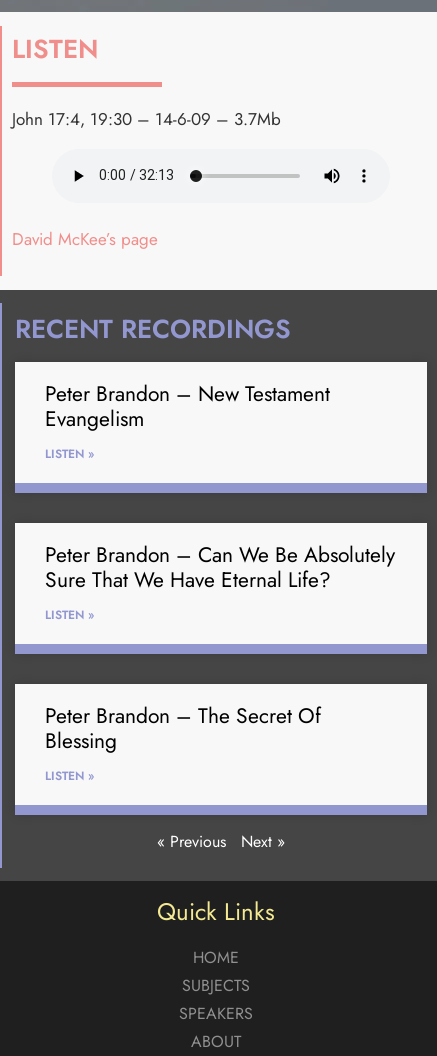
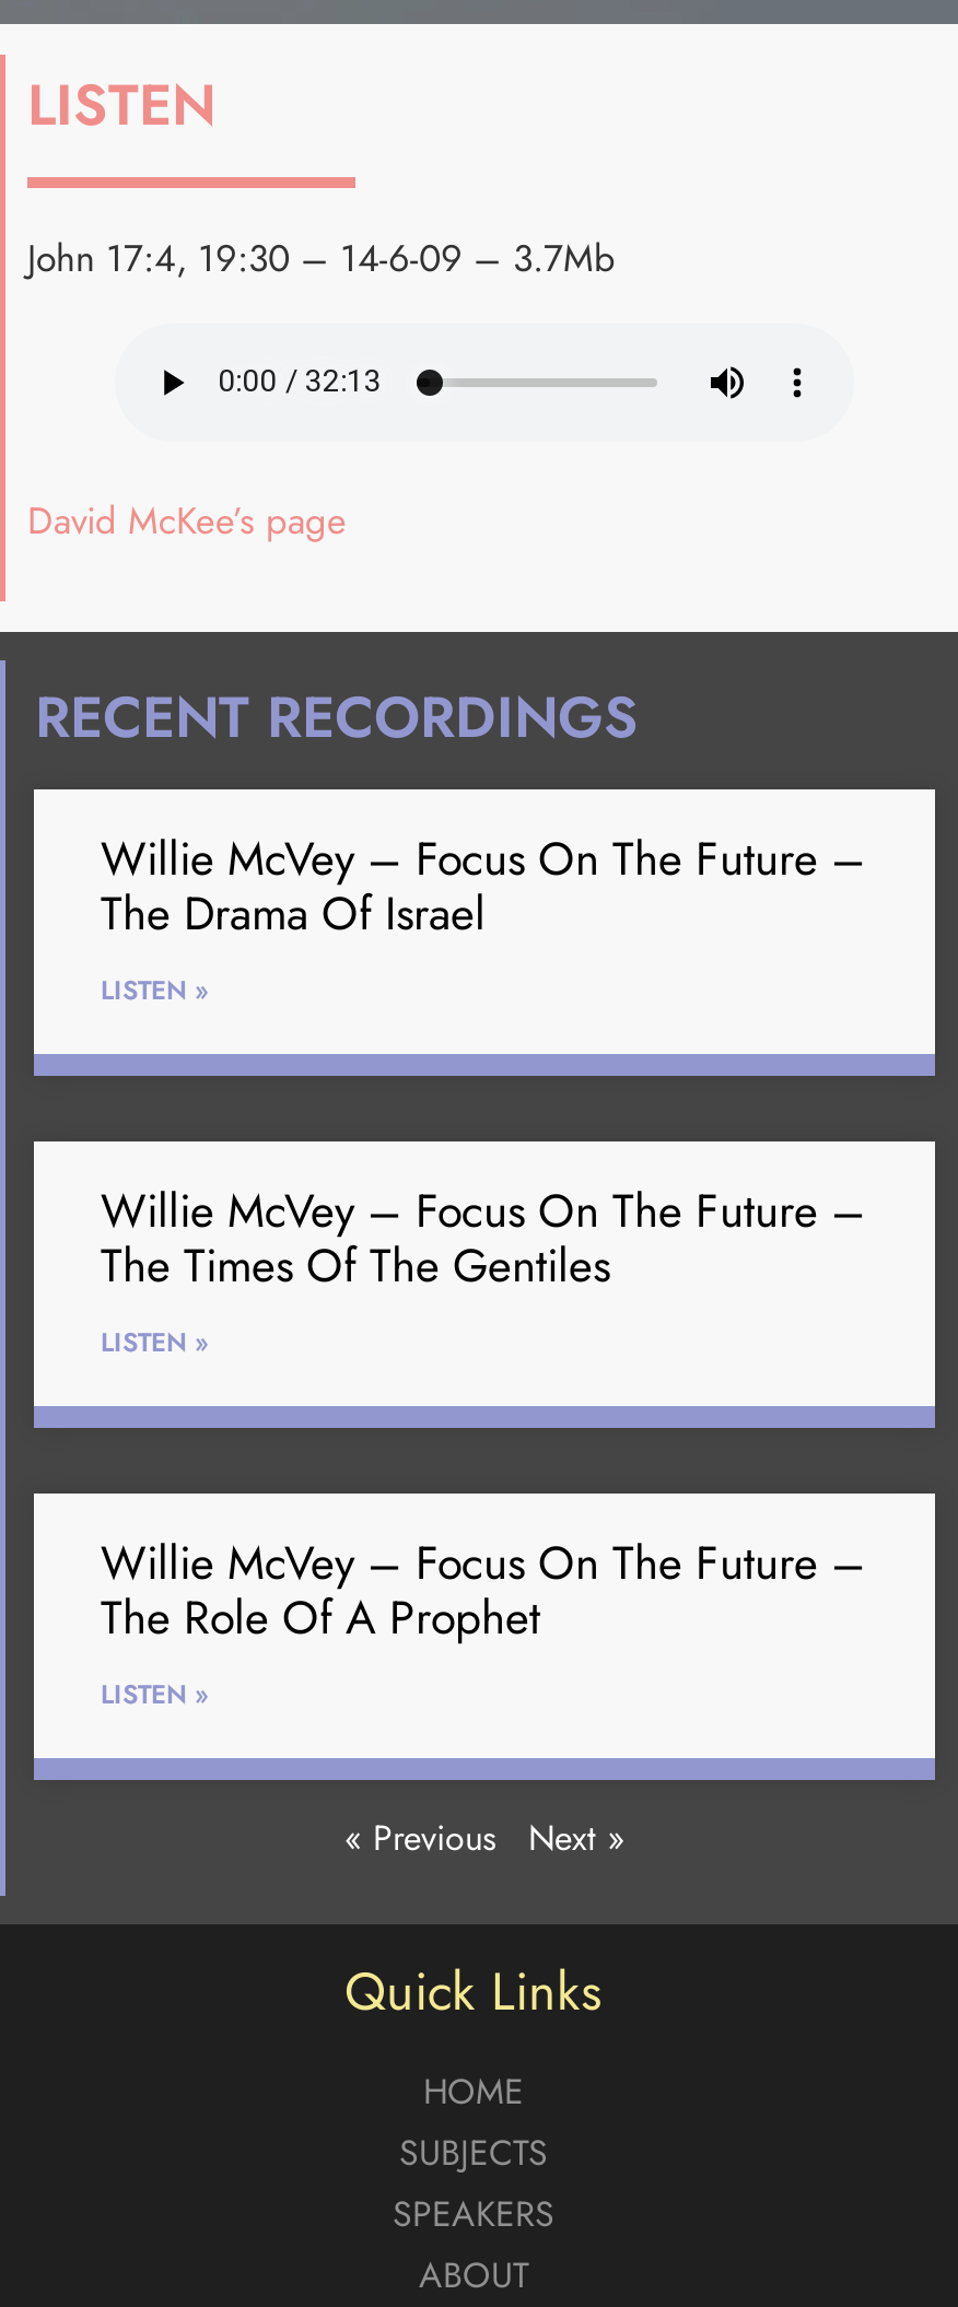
- Peter Brandon – New Testament
- Evangelism
+ Willie McVey – Focus On The Future –
+ The Drama Of Israel

- Peter Brandon – Can We Be Absolutely
- Sure That We Have Eternal Life?
+ Willie McVey – Focus On The Future –
+ The Times Of The Gentiles

- Peter Brandon – The Secret Of
- Blessing
+ Willie McVey – Focus On The Future –
+ The Role Of A Prophet
